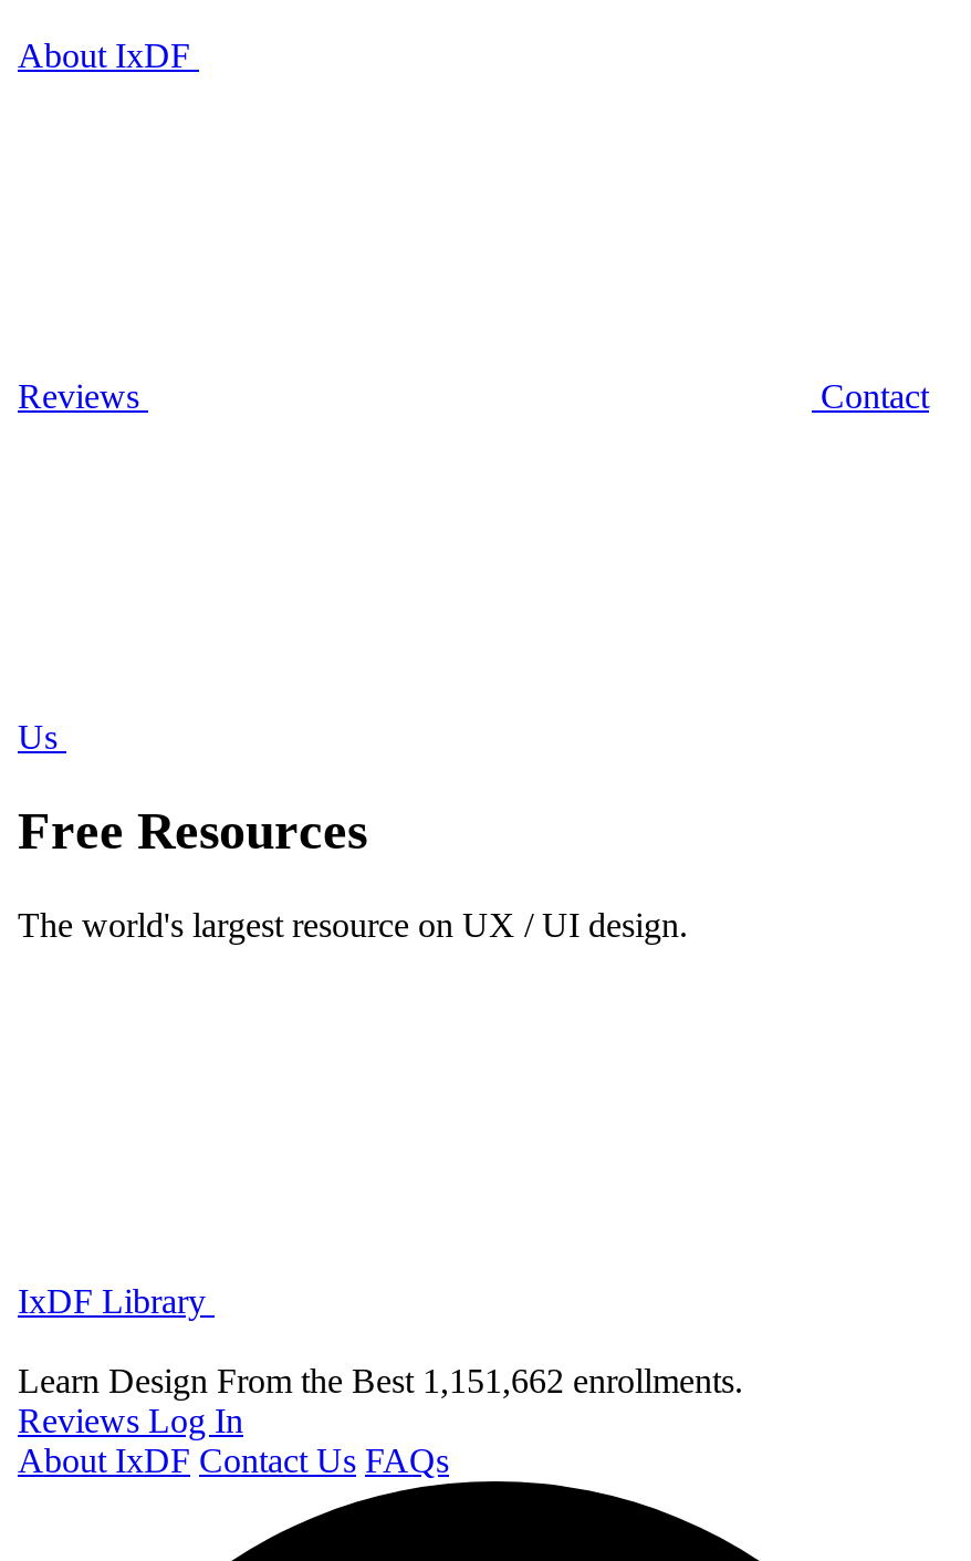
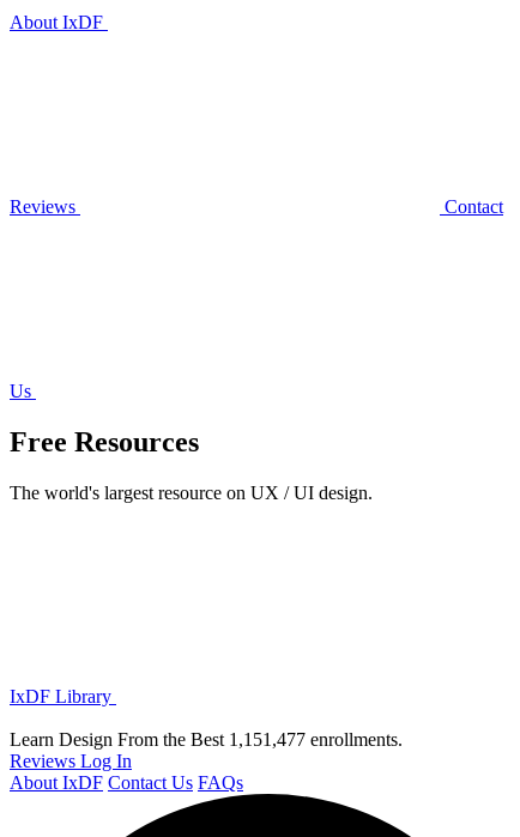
- Learn Design From the Best 1,151,662 enrollments.
+ Learn Design From the Best 1,151,477 enrollments.
